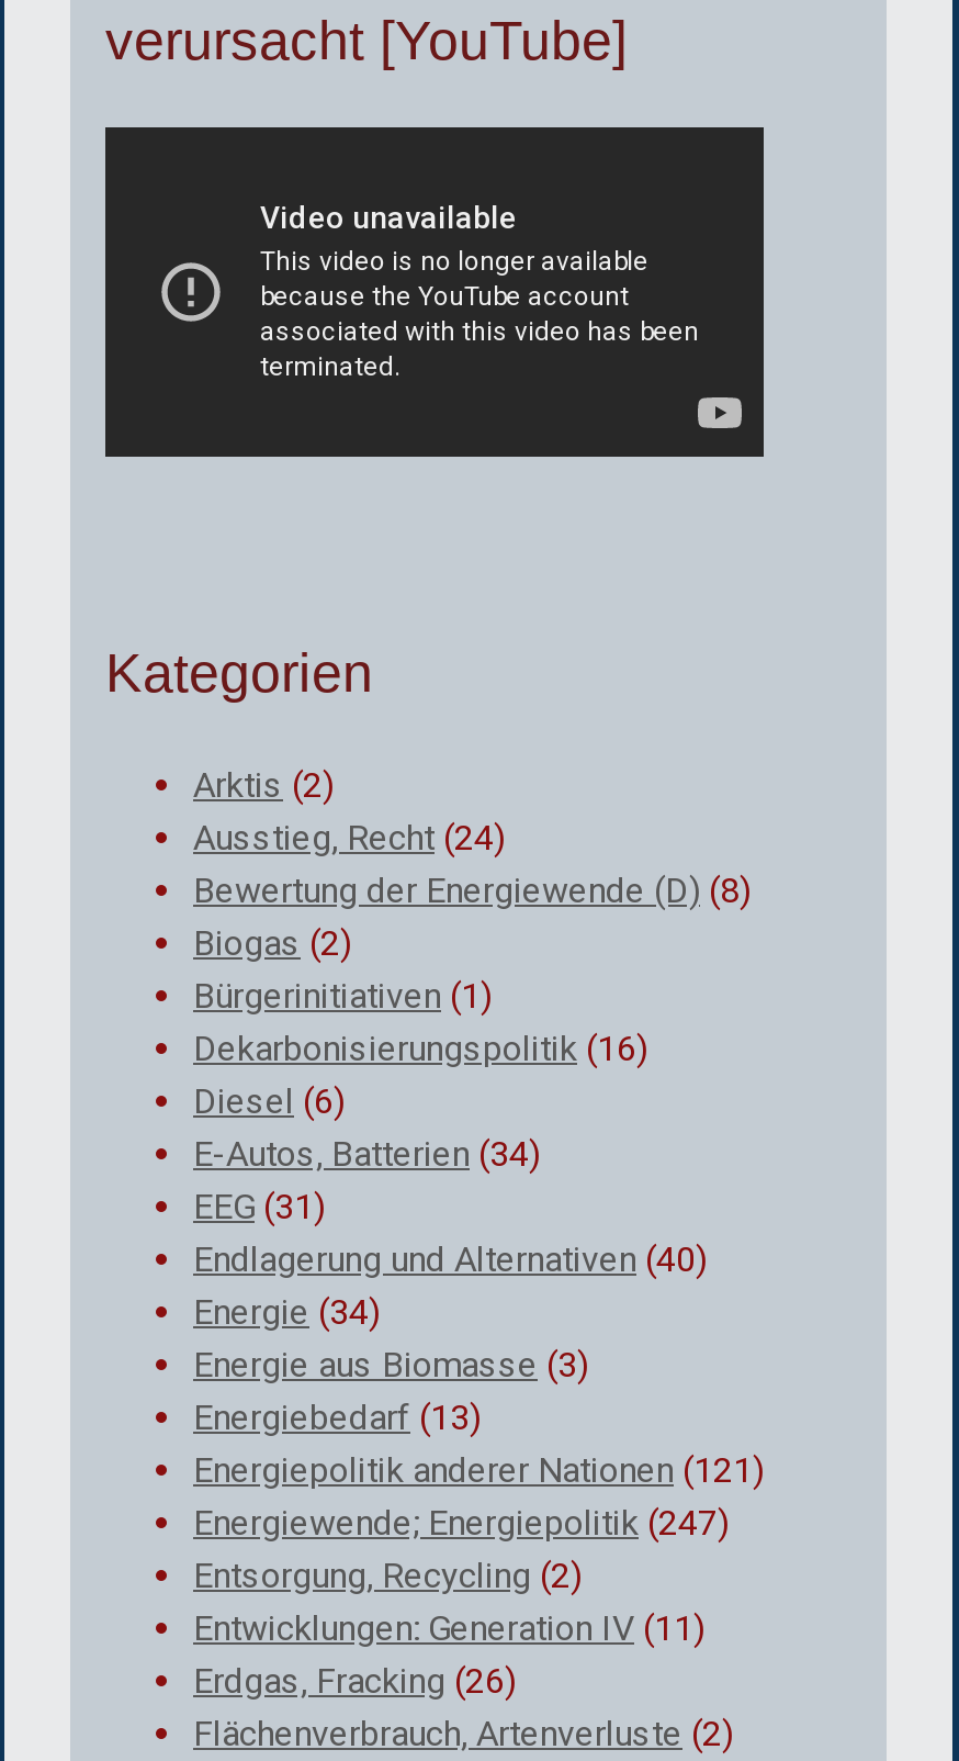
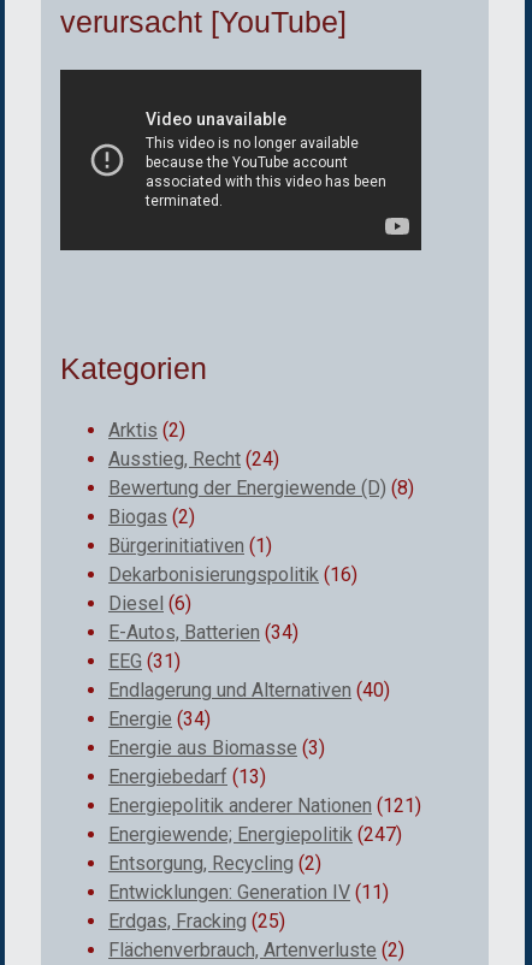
- Erdgas, Fracking (26)
+ Erdgas, Fracking (25)
